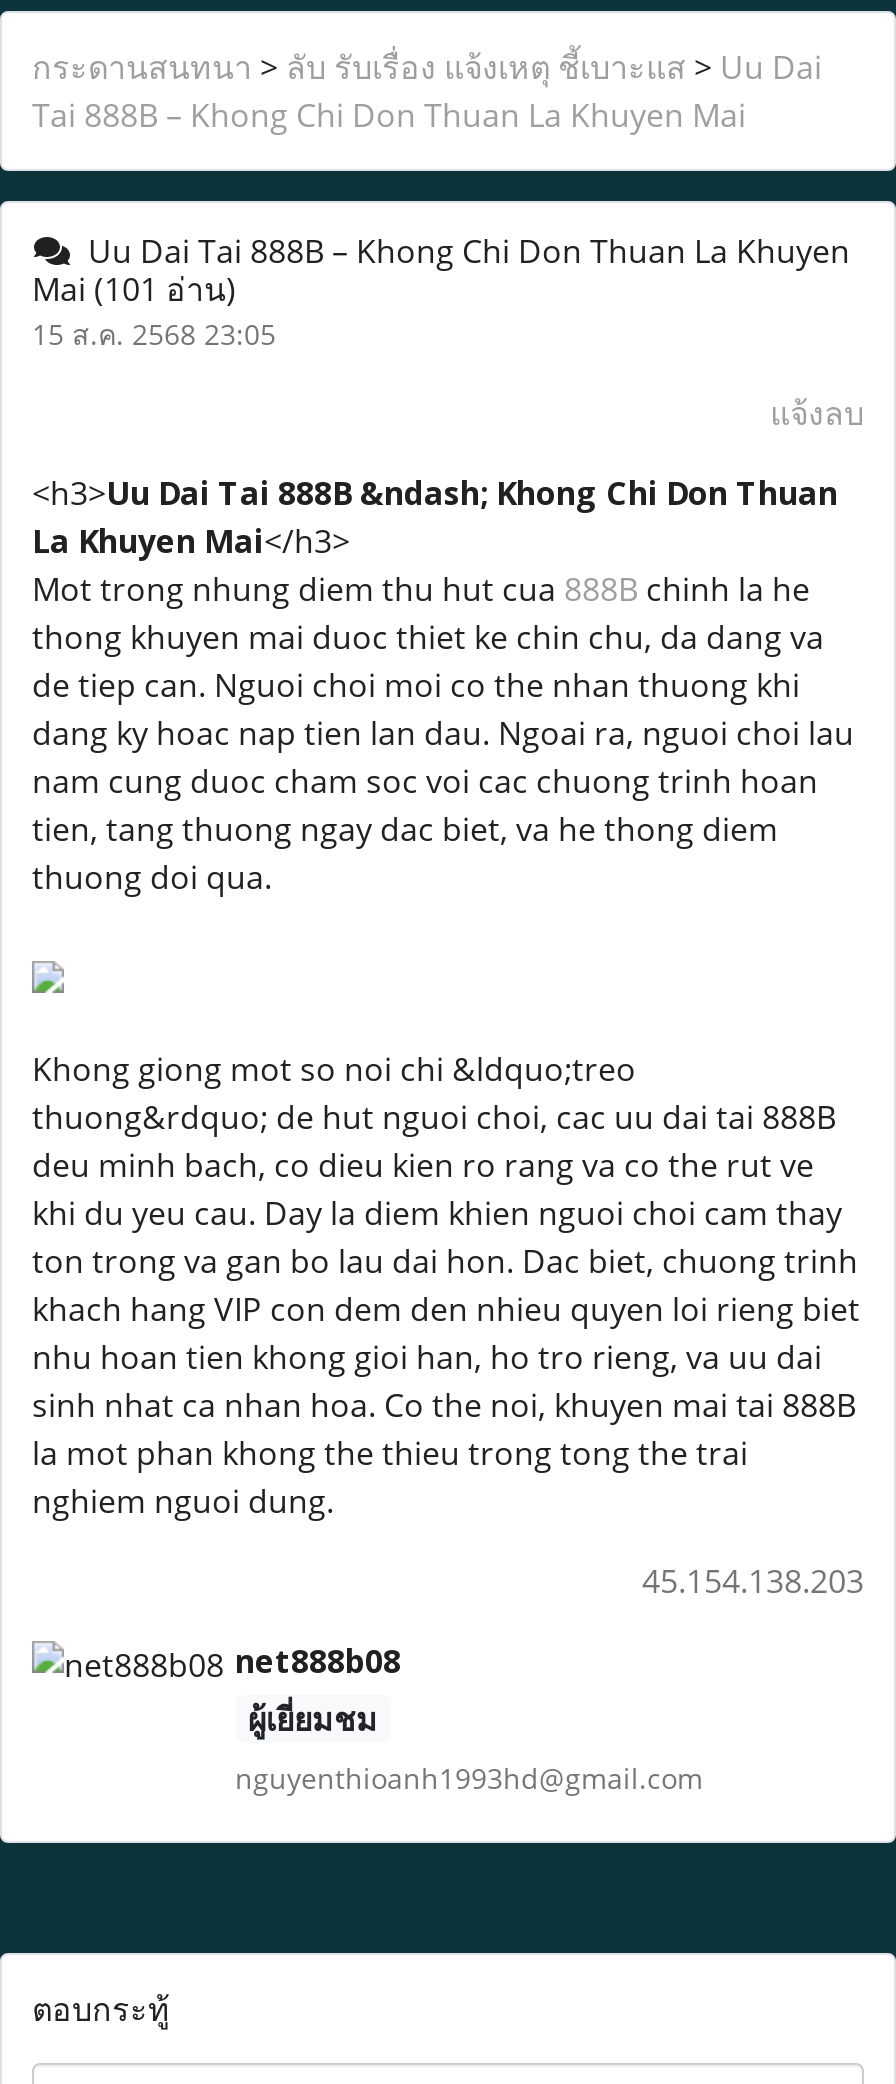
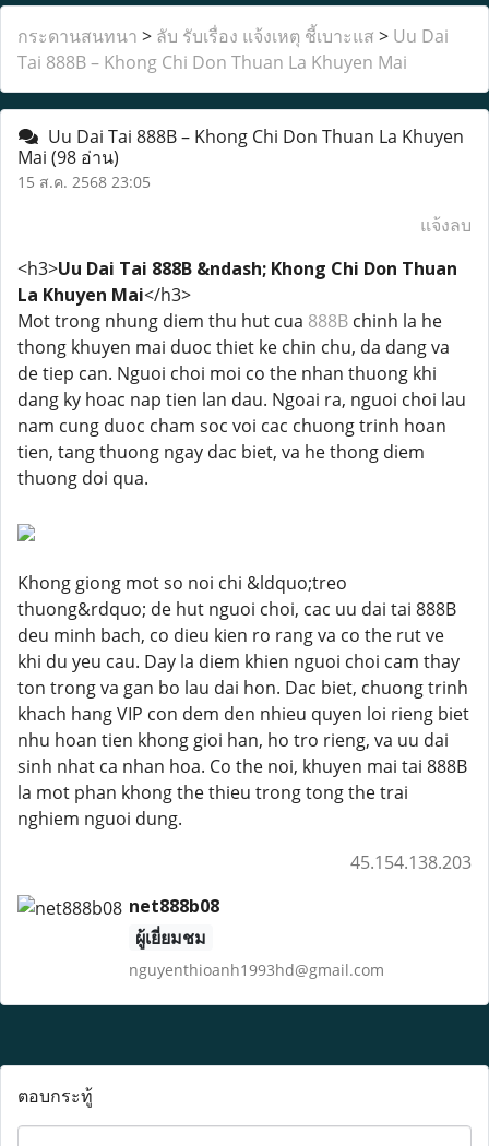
- Mai (101 อ่าน)
+ Mai (98 อ่าน)
